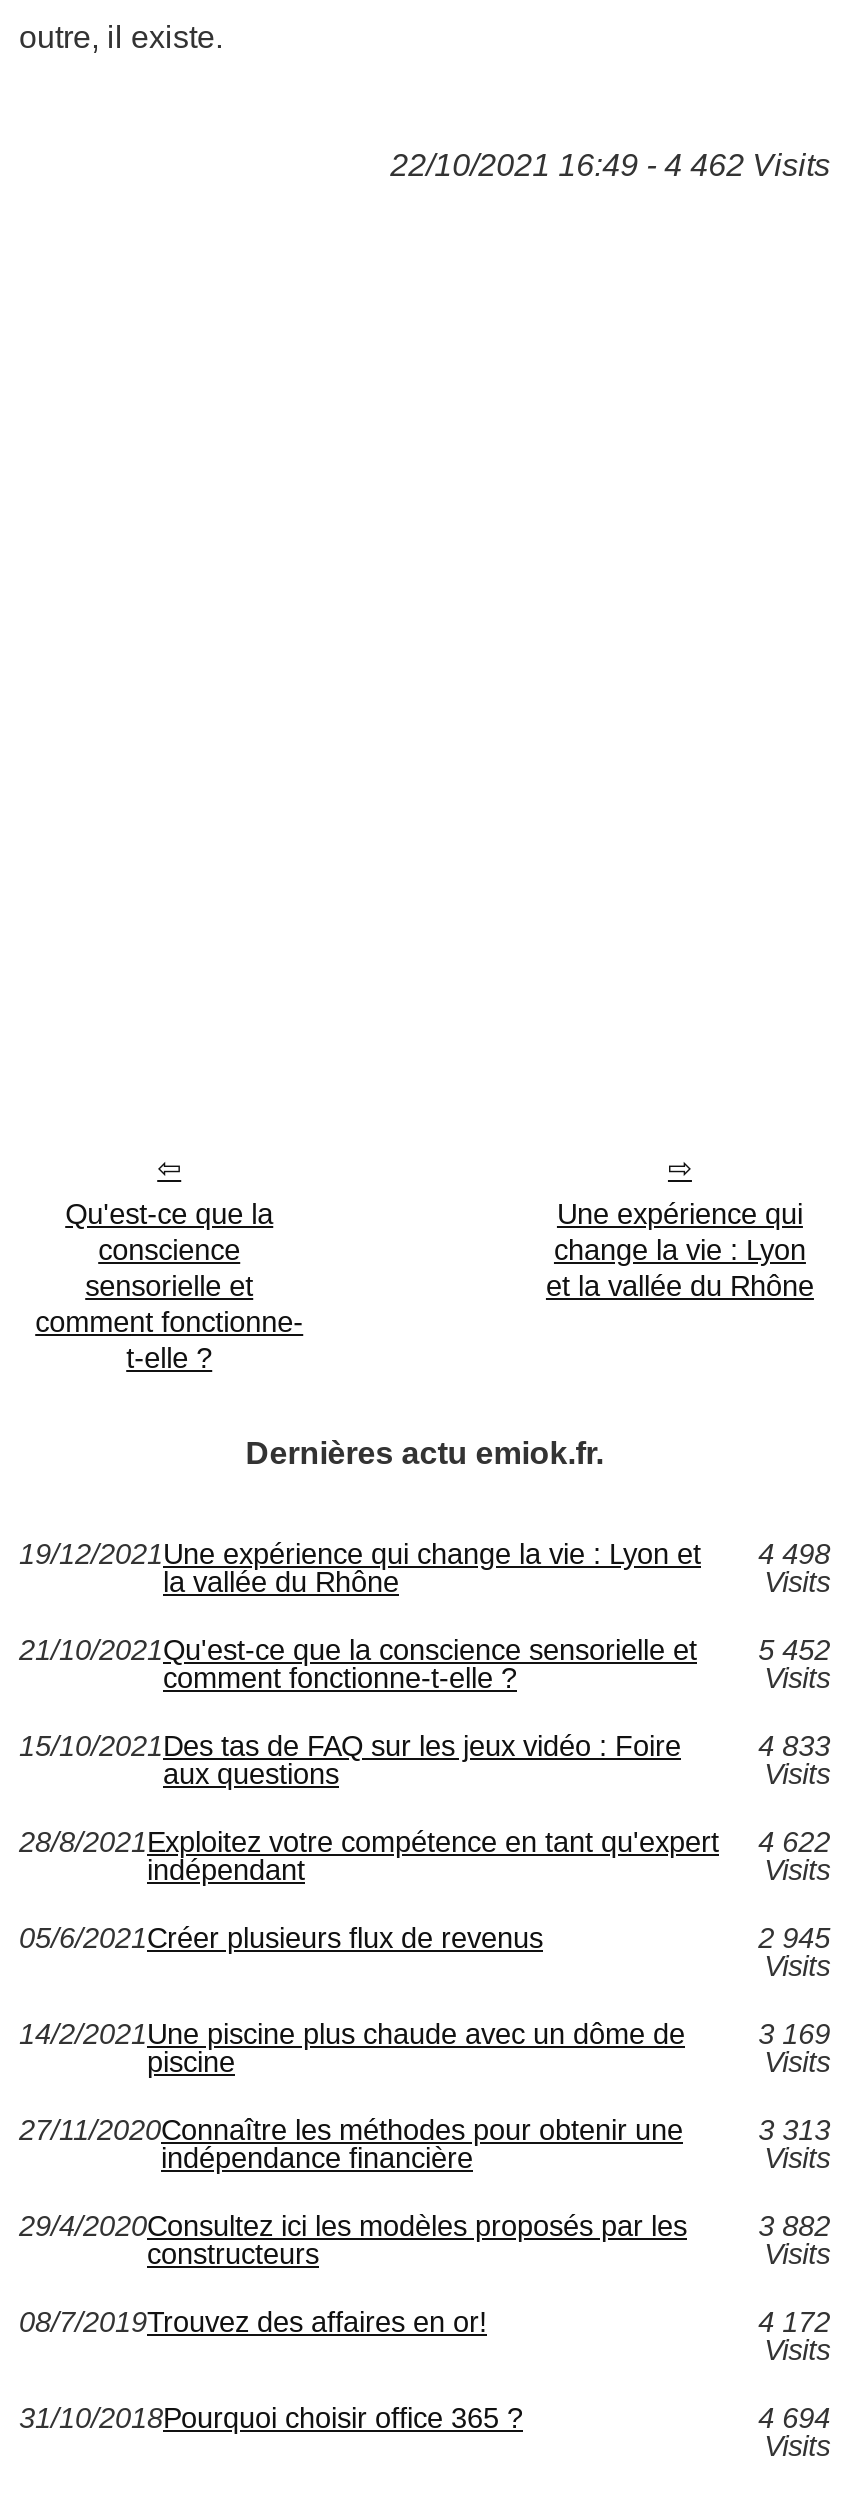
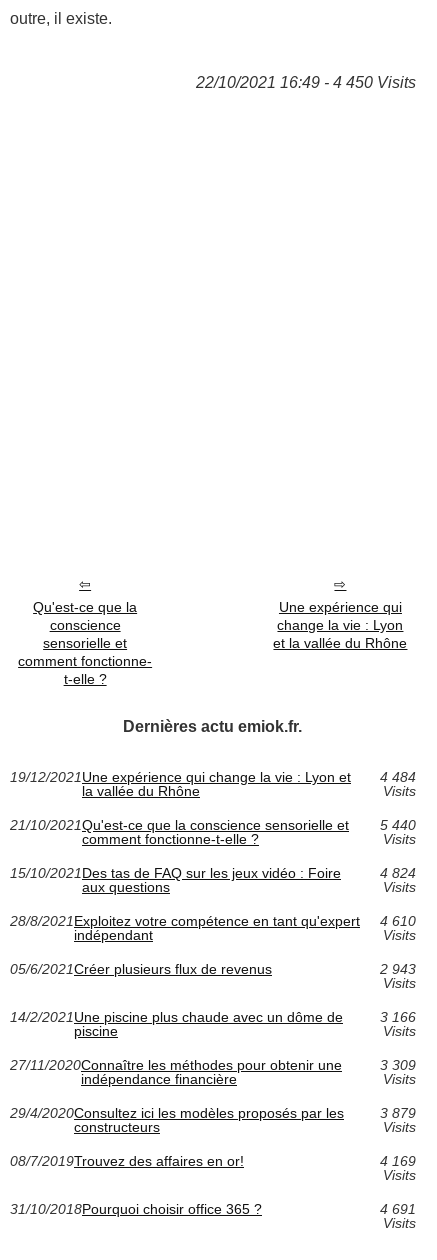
- 22/10/2021 16:49 - 4 462 Visits
+ 22/10/2021 16:49 - 4 450 Visits

- 19/12/2021 Une expérience qui change la vie : Lyon et 4 498
+ 19/12/2021 Une expérience qui change la vie : Lyon et 4 484

- 21/10/2021Qu'est-ce que la conscience sensorielle et 5 452
+ 21/10/2021Qu'est-ce que la conscience sensorielle et 5 440

- 4 833
+ 4 824

- 28/8/2021 Exploitez votre compétence en tant qu'expert 4 622
+ 28/8/2021 Exploitez votre compétence en tant qu'expert 4 610

- 2 945
+ 2 943

- 3 169
+ 3 166

- 3 313
+ 3 309

- 3 882
+ 3 879

- 4 172
+ 4 169

- 4 694
+ 4 691
